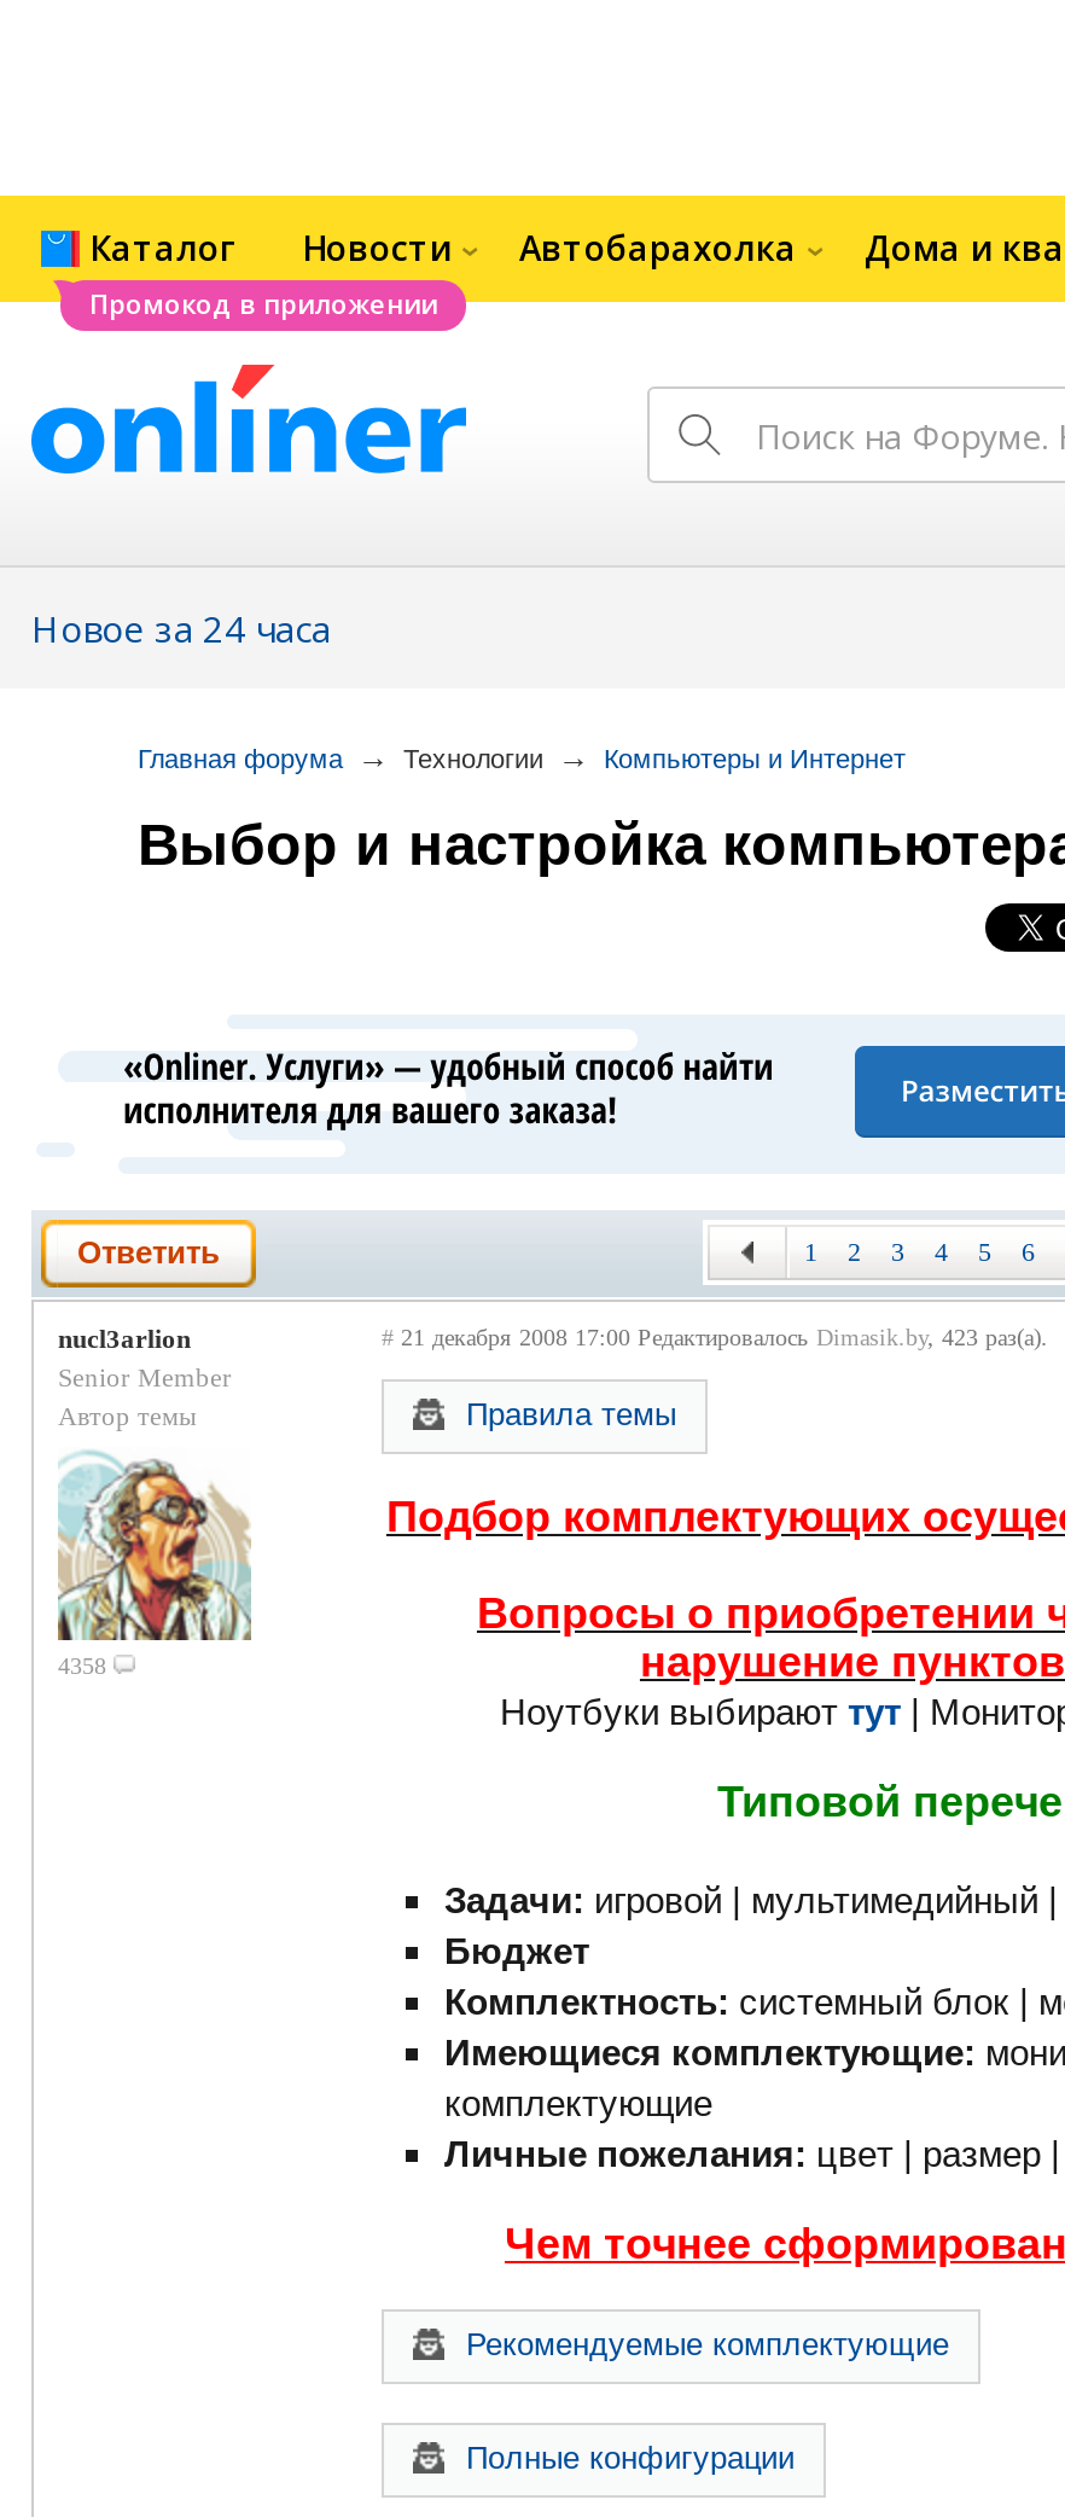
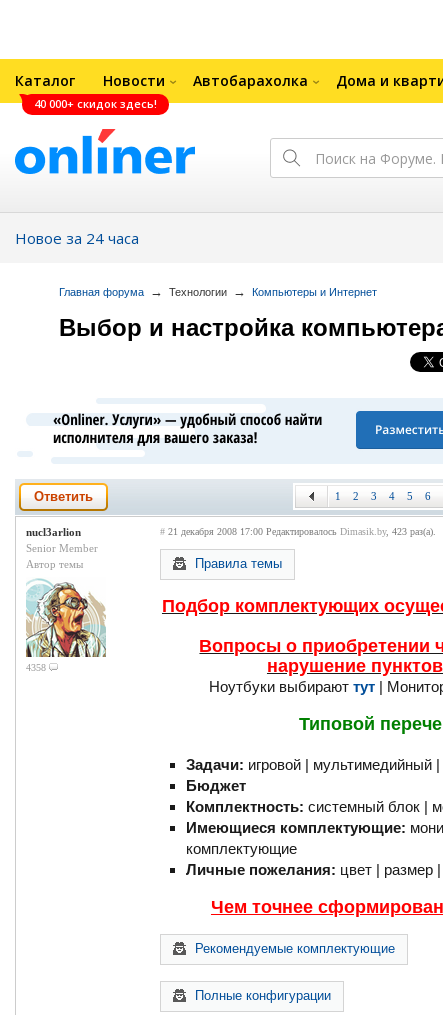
- Промокод в приложении
+ 40 000+ скидок здесь!
